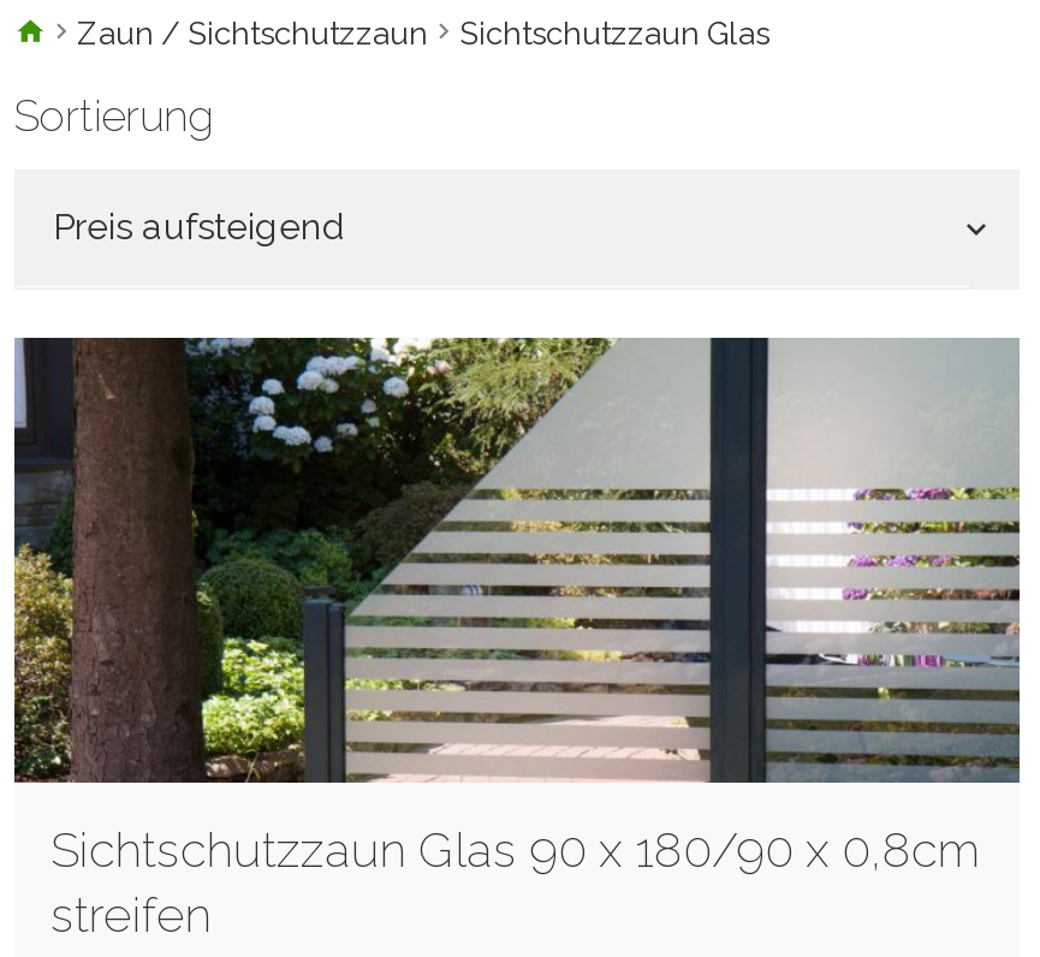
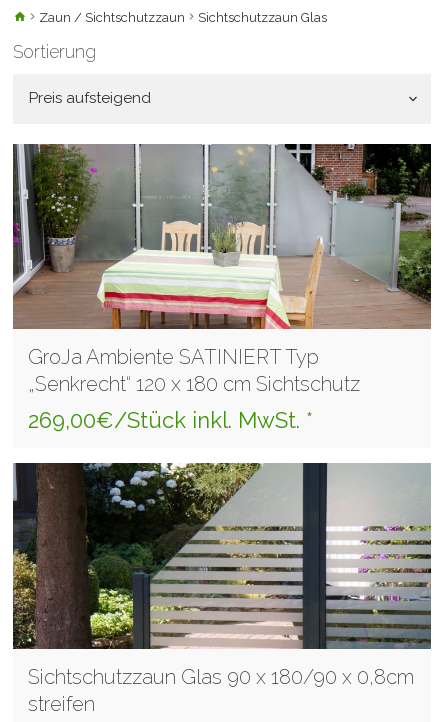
+ [image]
+ GroJa Ambiente SATINIERT Typ
+ „Senkrecht“ 120 x 180 cm Sichtschutz
+ 269,00€/Stück inkl. MwSt. *
